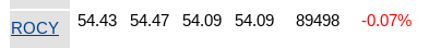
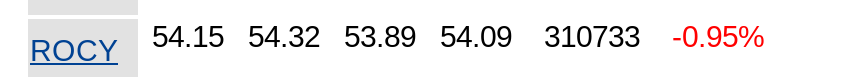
- 54.43
- 54.47
+ 54.15
+ 54.32
+ 53.89

- 54.09
- 89498
- -0.07%
+ 310733
+ -0.95%
